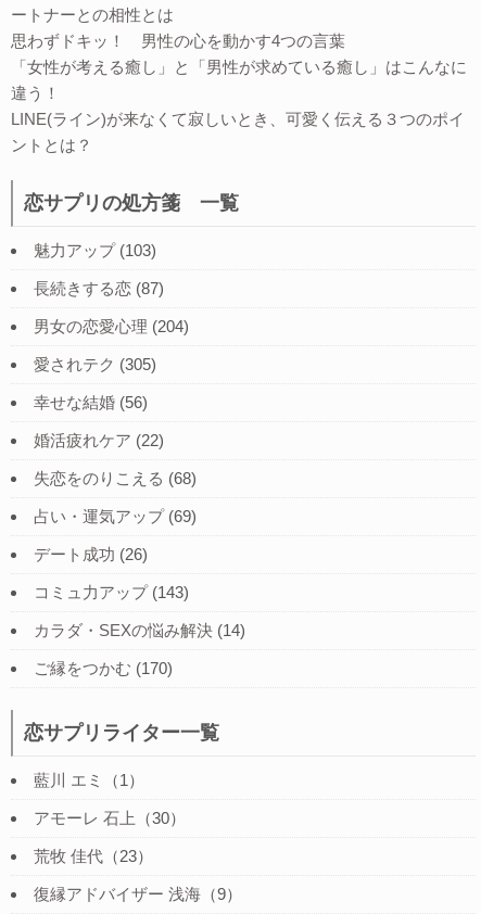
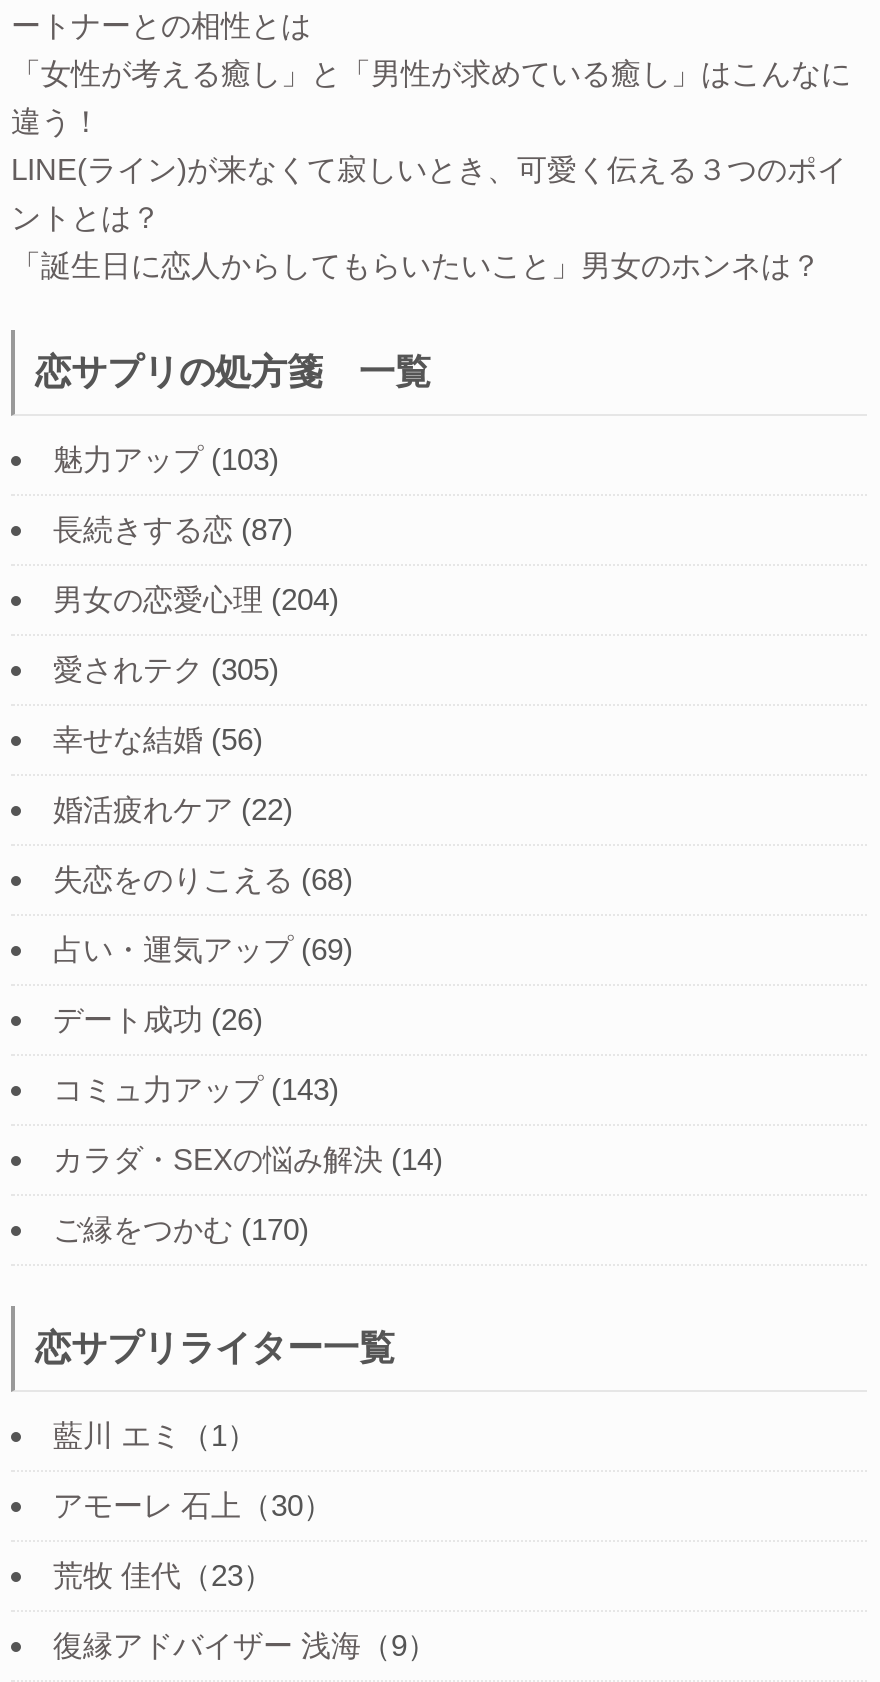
- 思わずドキッ！ 男性の心を動かす4つの言葉

moved up: 「女性が考える癒し」と「男性が求めている癒し」はこんなに | 違う！ | LINE(ライン)が来なくて寂しいとき、可愛く伝える３つのポイ | ントとは？

+ 「誕生日に恋人からしてもらいたいこと」男女のホンネは？
